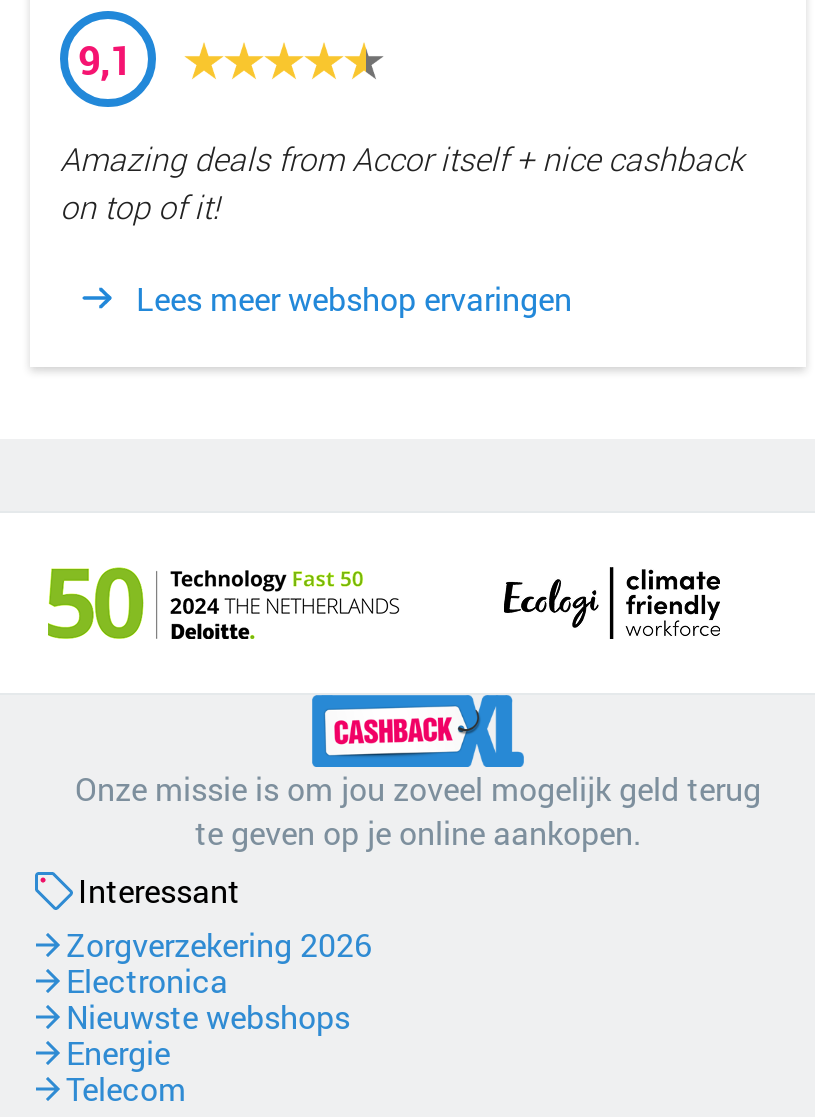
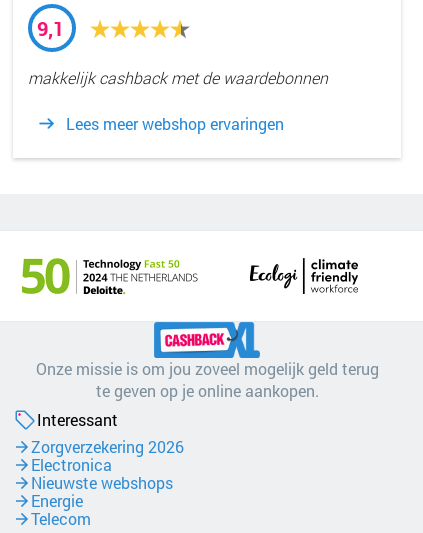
- Amazing deals from Accor itself + nice cashback
- on top of it!
+ makkelijk cashback met de waardebonnen
